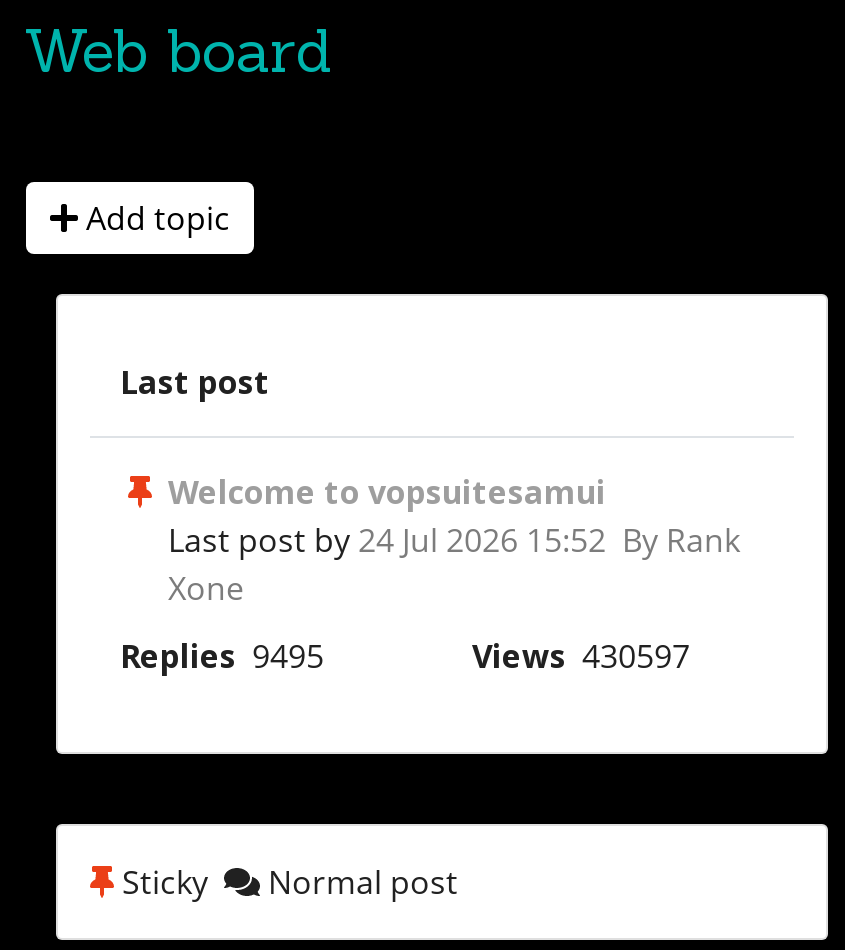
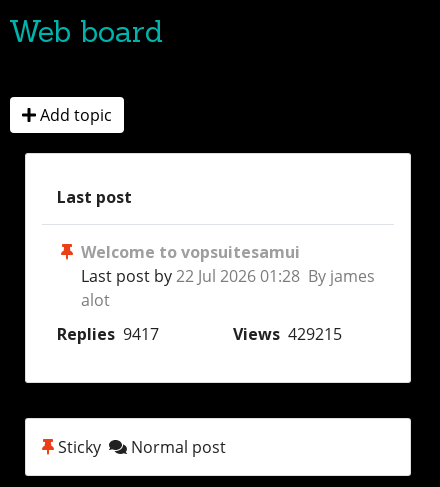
- Last post by 24 Jul 2026 15:52 By Rank
- Xone
+ Last post by 22 Jul 2026 01:28 By james
+ alot

- Replies 9495
- Views 430597
+ Replies 9417
+ Views 429215
